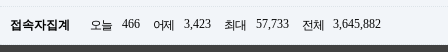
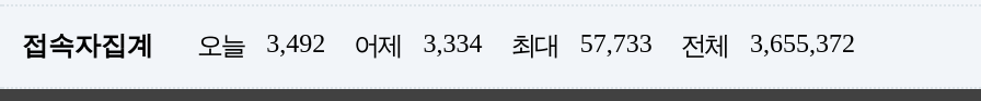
- 466
+ 3,492

- 3,423
+ 3,334

- 3,645,882
+ 3,655,372
